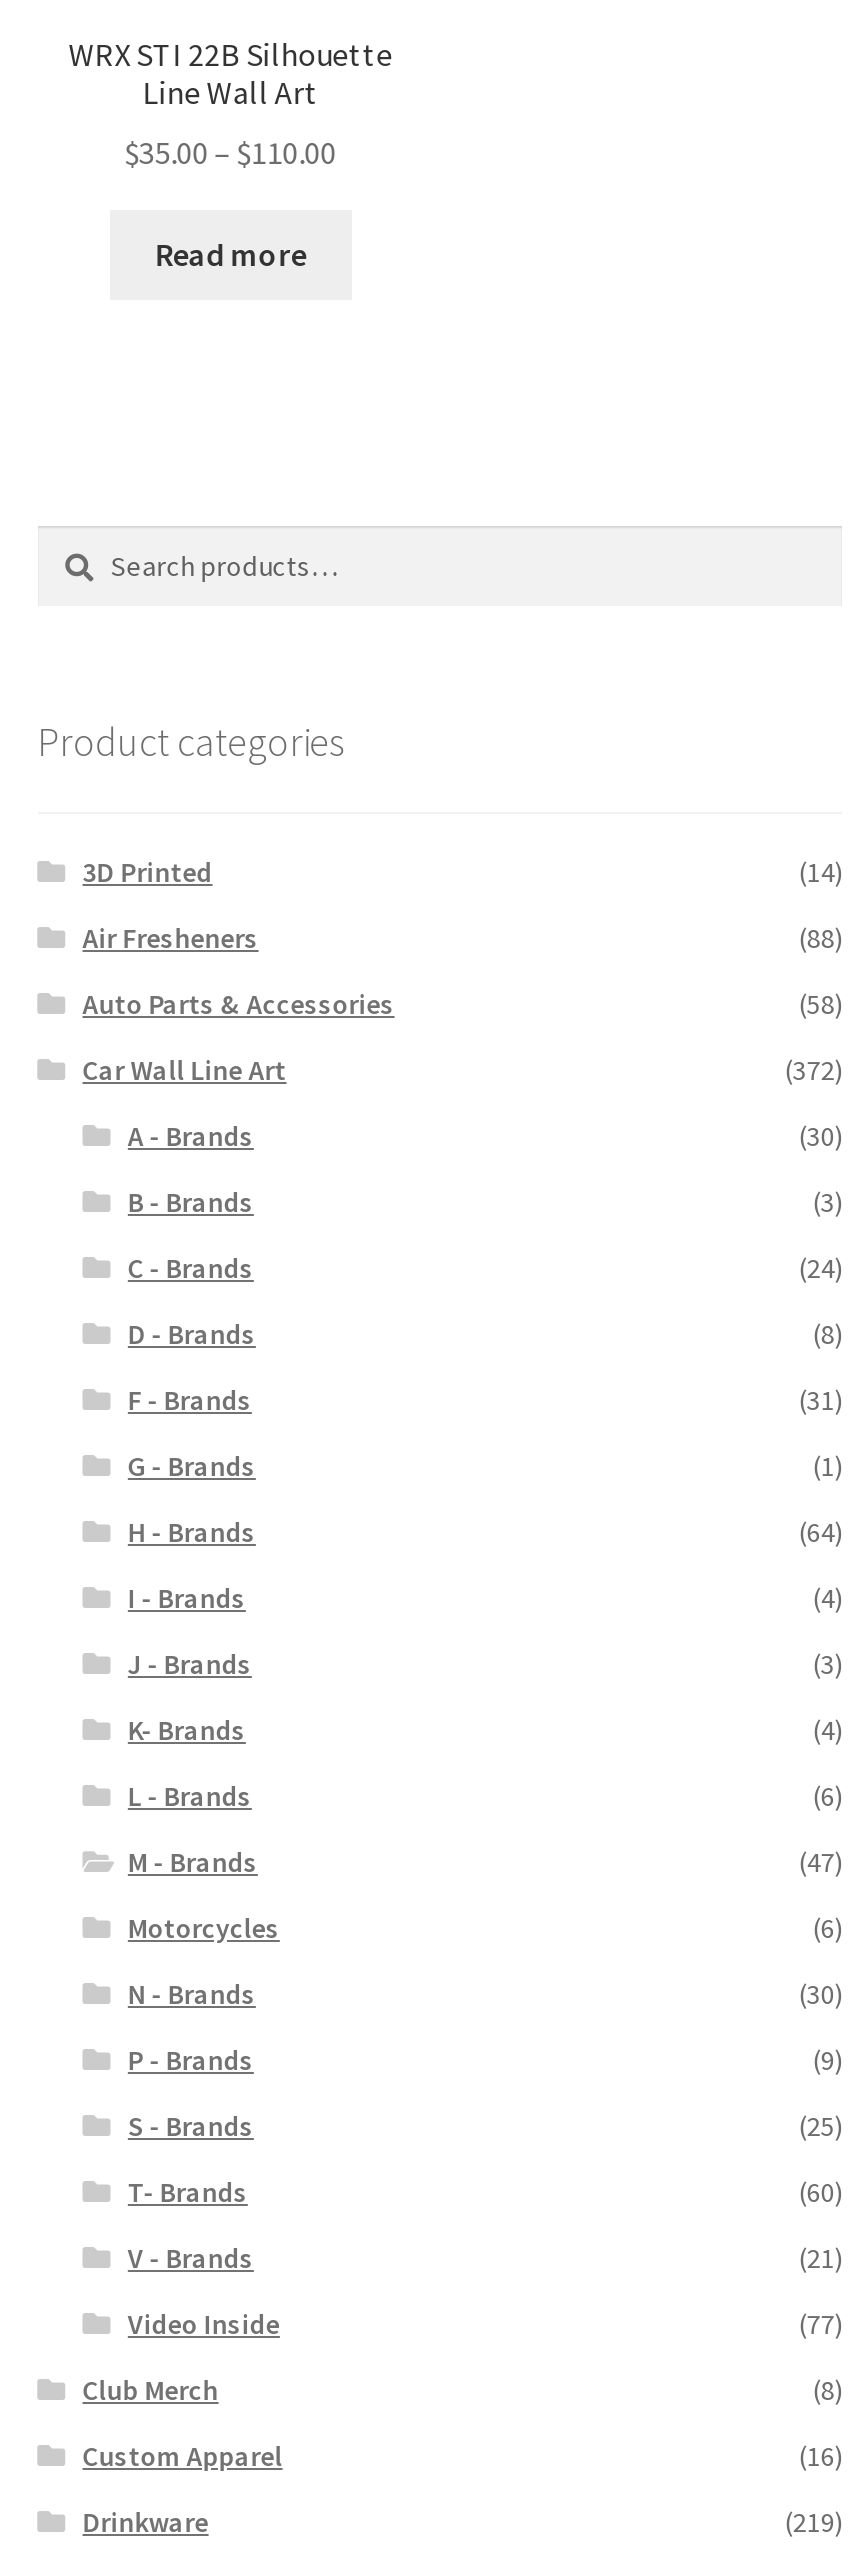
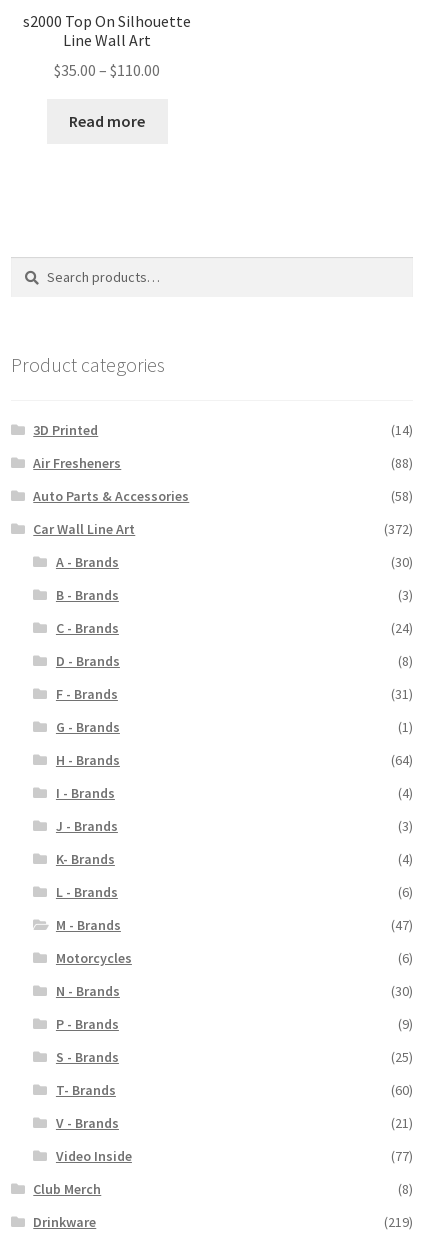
- WRX STI 22B Silhouette
+ s2000 Top On Silhouette

- Custom Apparel
- (16)
